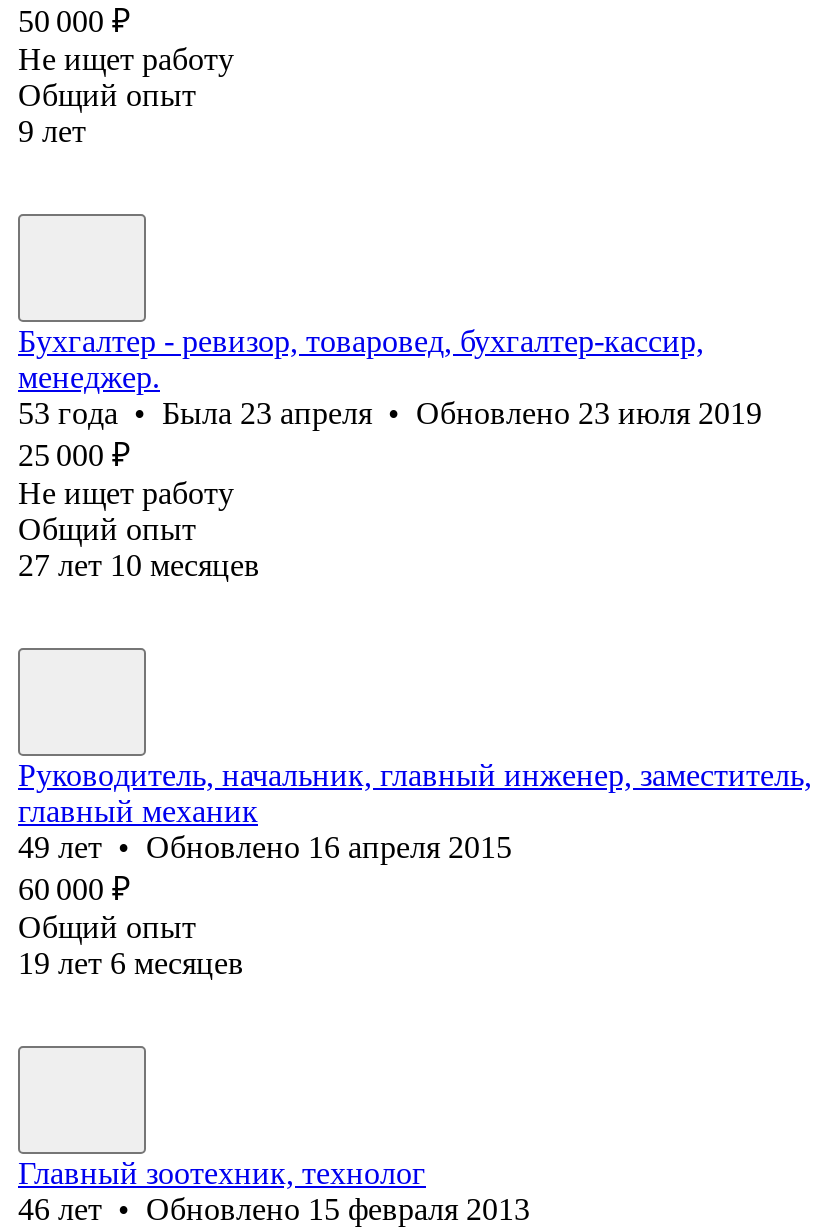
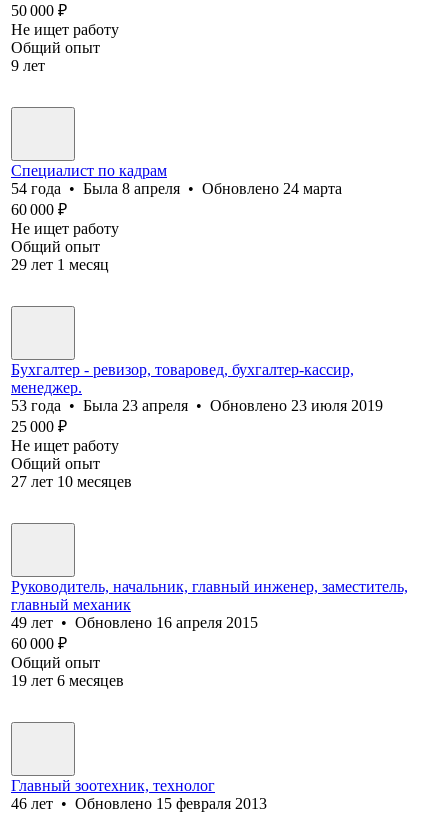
+ Специалист по кадрам
+ 54 года • Была 8 апреля • Обновлено 24 марта
+ 60 000 ₽
+ Не ищет работу
+ Общий опыт
+ 29 лет 1 месяц
